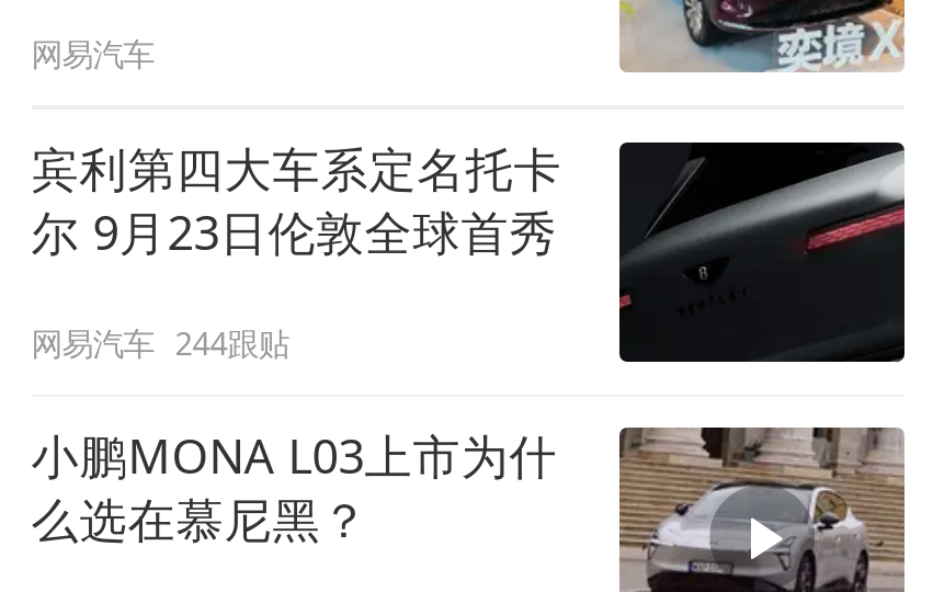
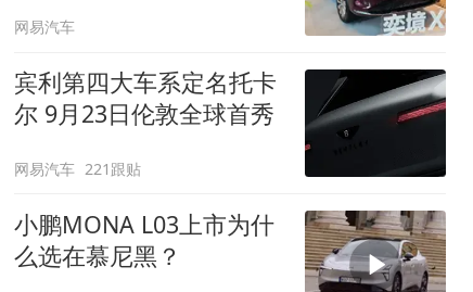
- 网易汽车 244跟贴
+ 网易汽车 221跟贴
